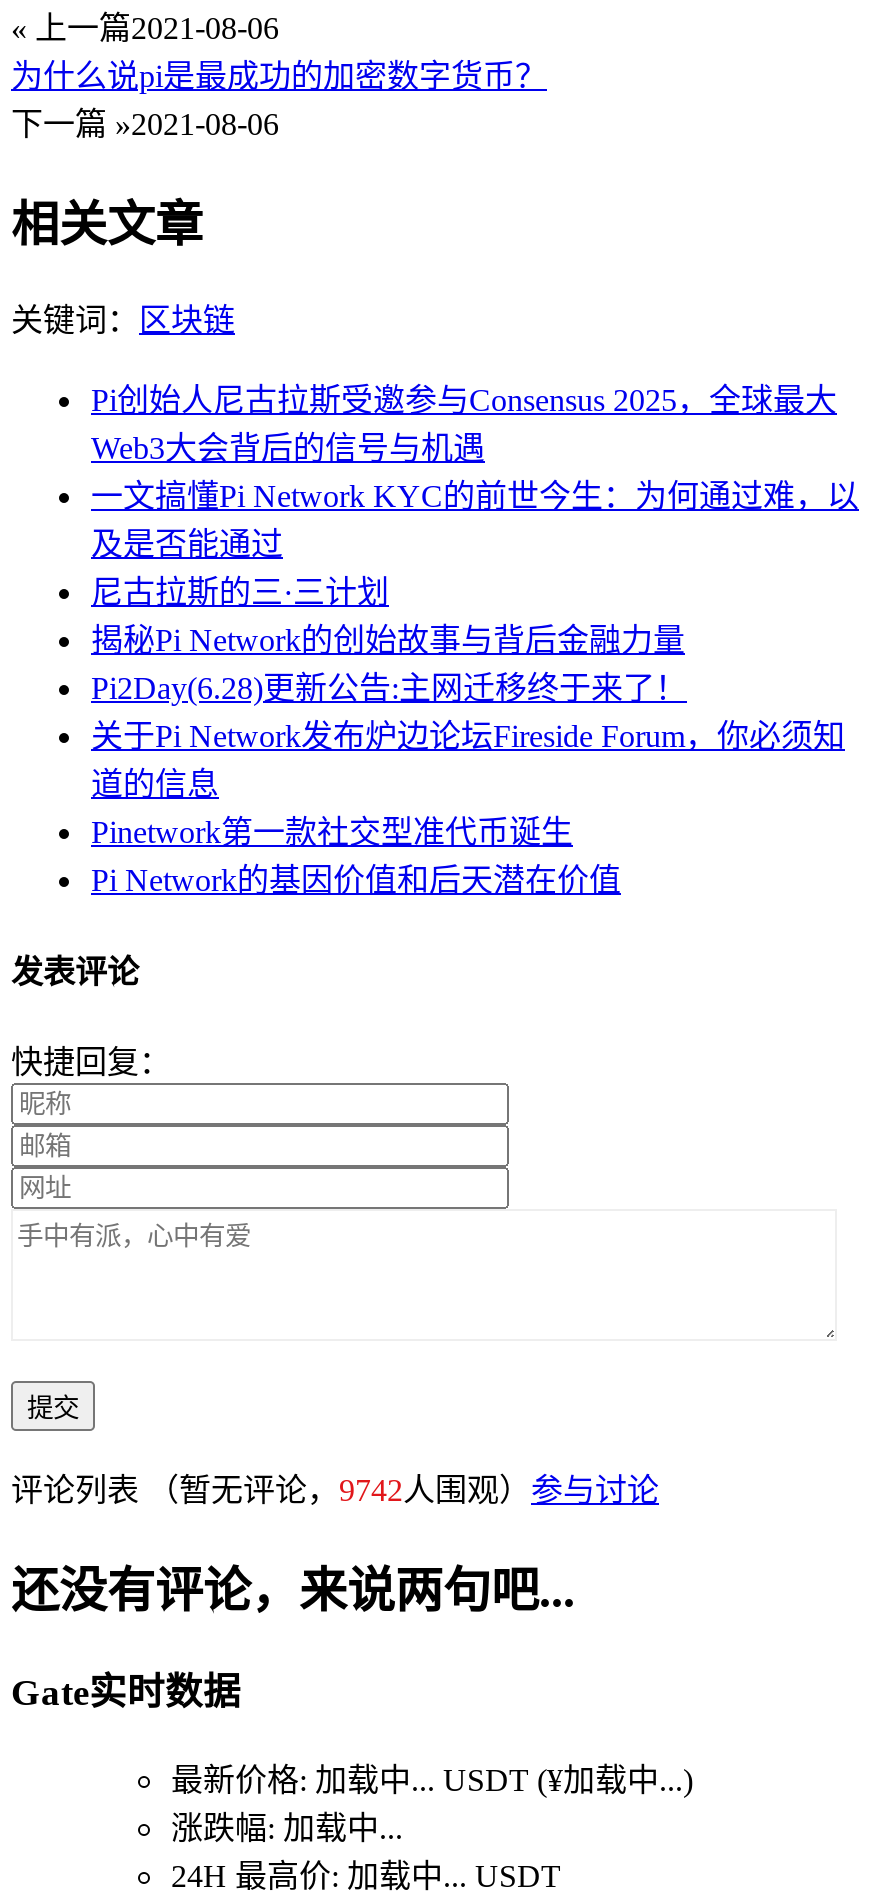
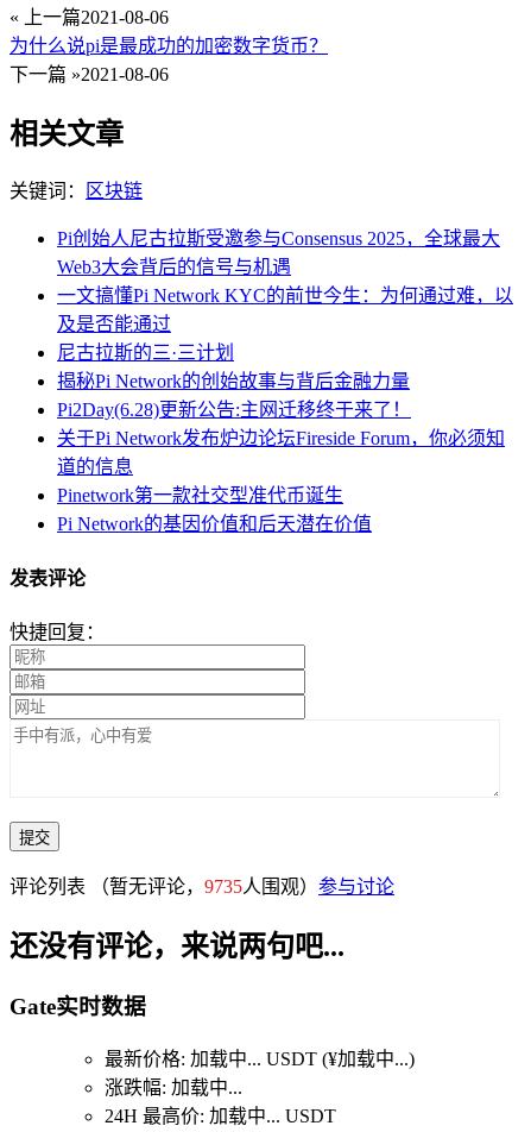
- 评论列表（暂无评论，9742人围观）参与讨论
+ 评论列表（暂无评论，9735人围观）参与讨论
